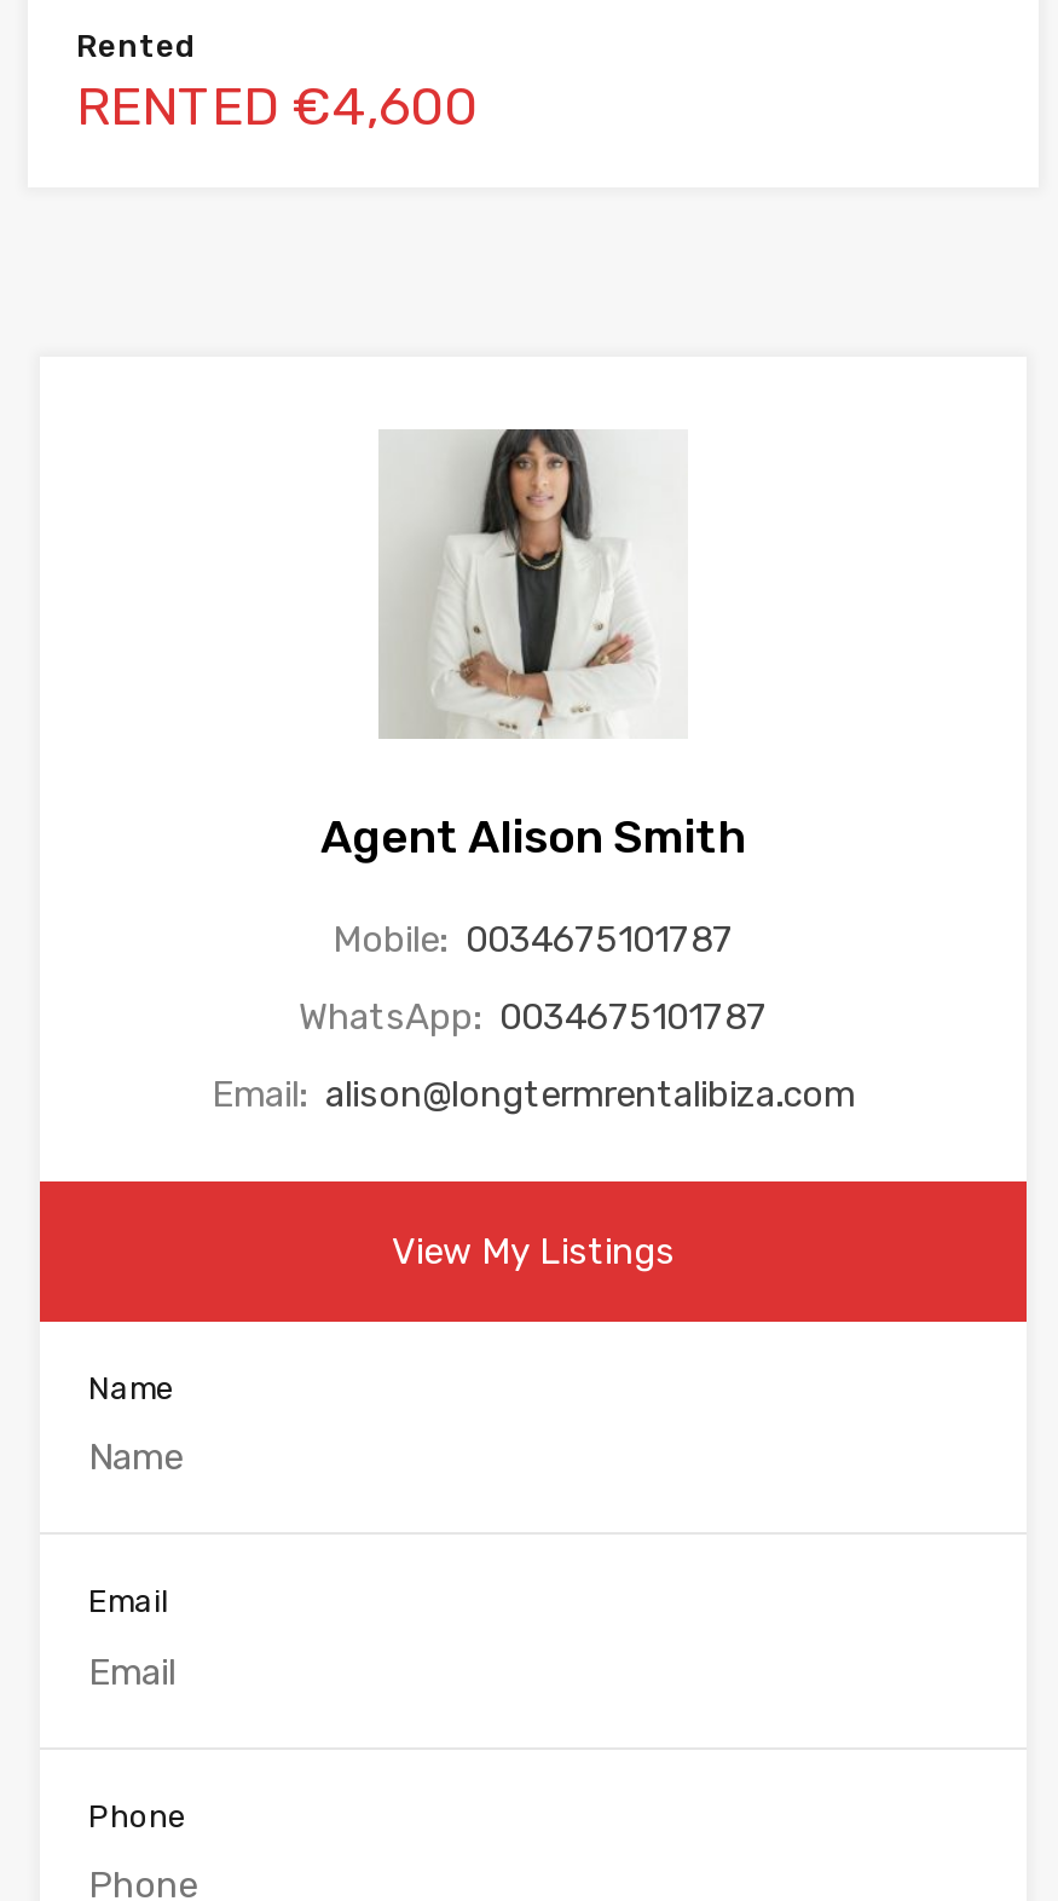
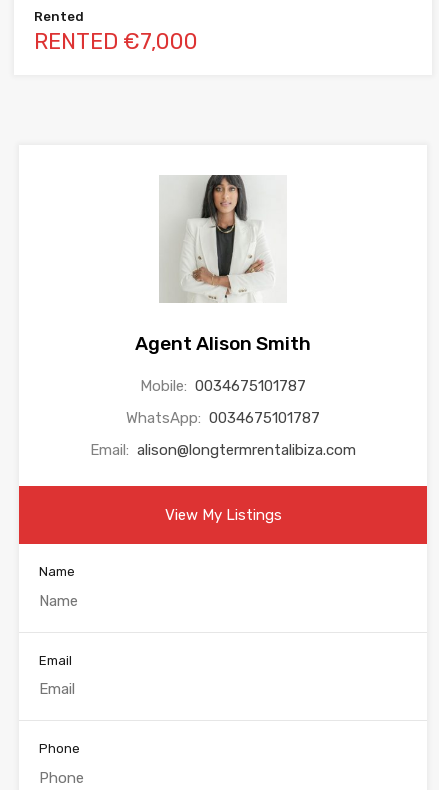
- RENTED €4,600
+ RENTED €7,000
